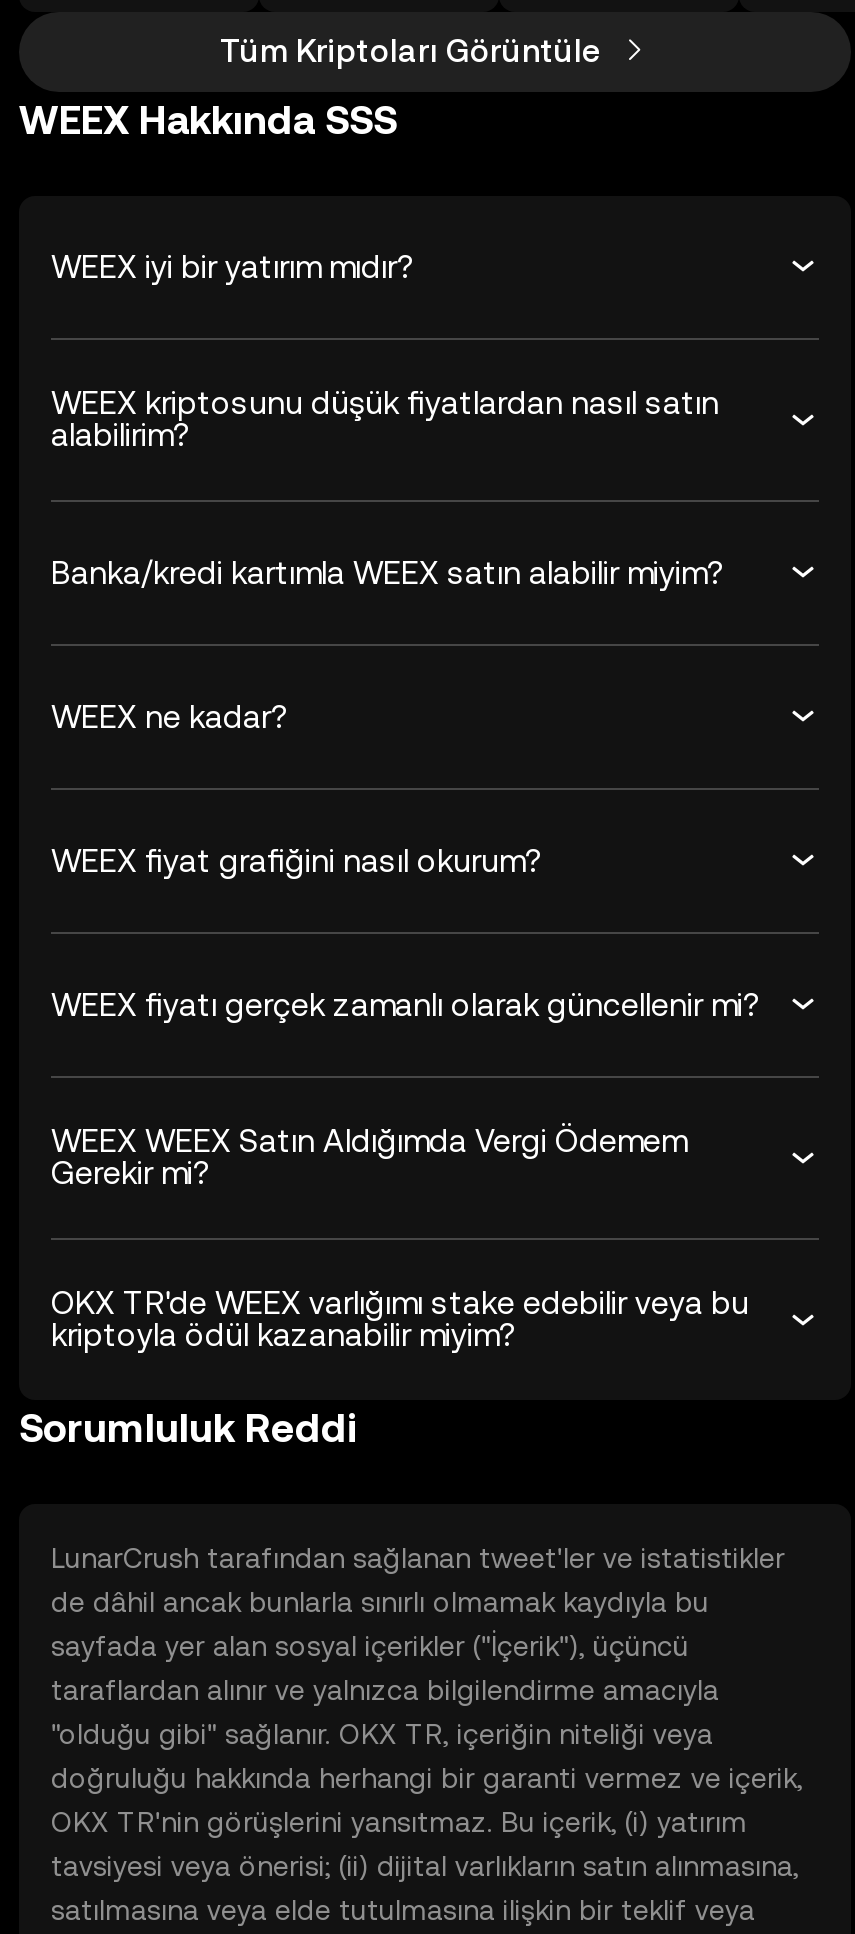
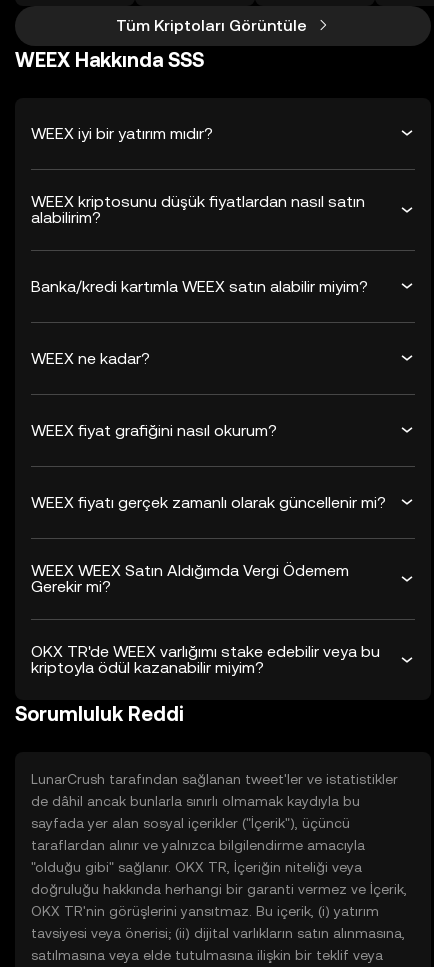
- "olduğu gibi" sağlanır. OKX TR, içeriğin niteliği veya
+ "olduğu gibi" sağlanır. OKX TR, İçeriğin niteliği veya

- doğruluğu hakkında herhangi bir garanti vermez ve içerik,
+ doğruluğu hakkında herhangi bir garanti vermez ve İçerik,
